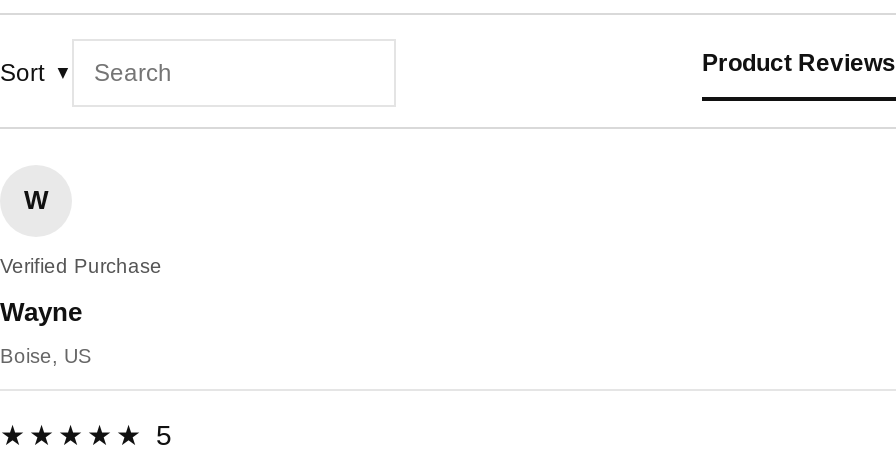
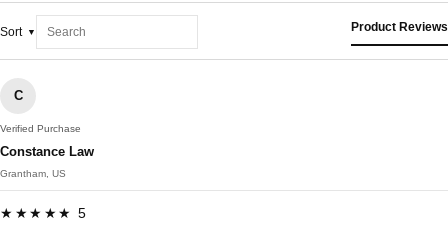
- W
+ C

- Wayne
+ Constance Law

- Boise, US
+ Grantham, US
